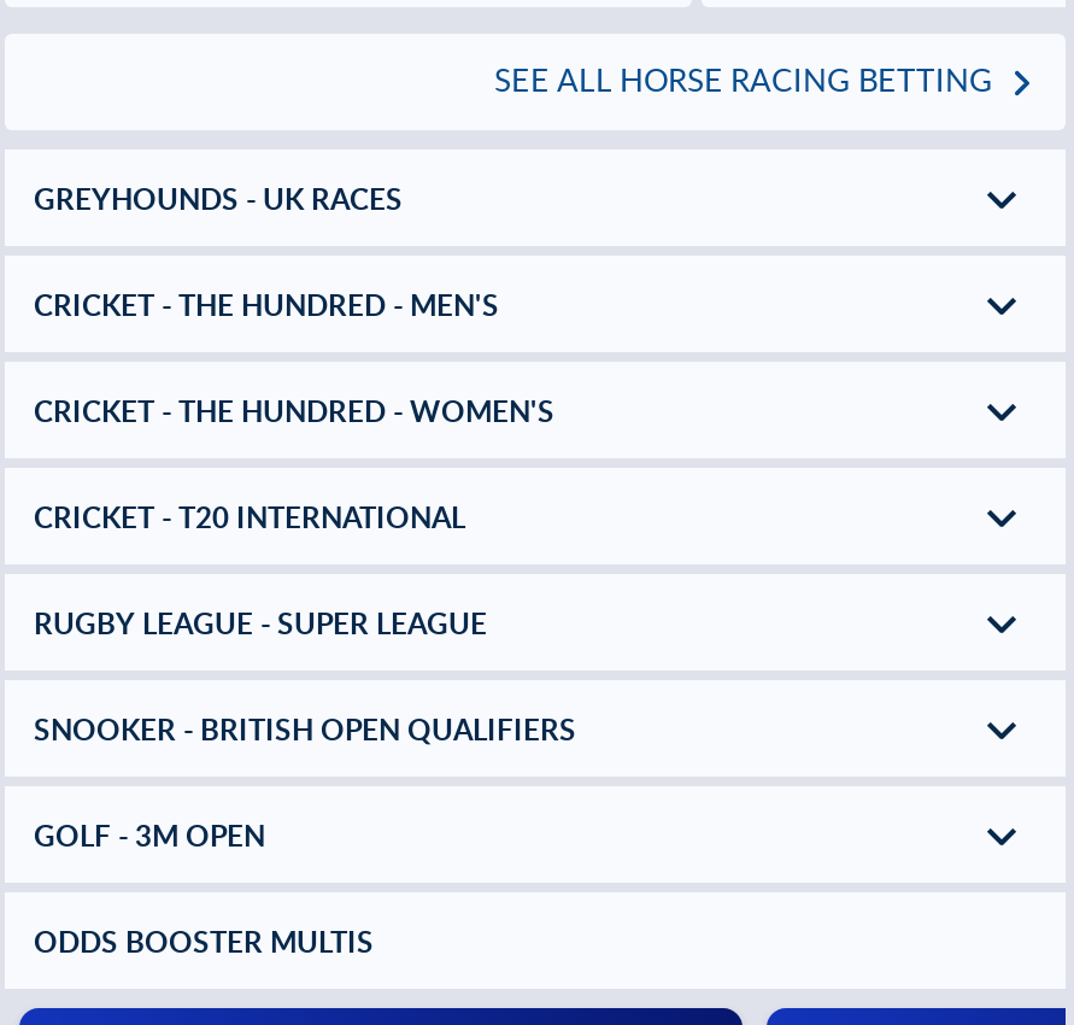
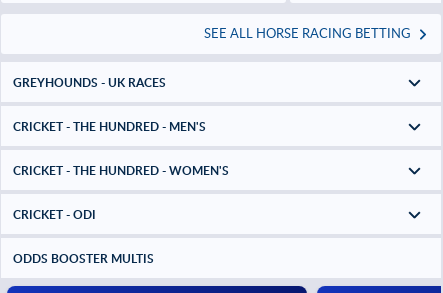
- CRICKET - T20 INTERNATIONAL
- RUGBY LEAGUE - SUPER LEAGUE
- SNOOKER - BRITISH OPEN QUALIFIERS
- GOLF - 3M OPEN
+ CRICKET - ODI
